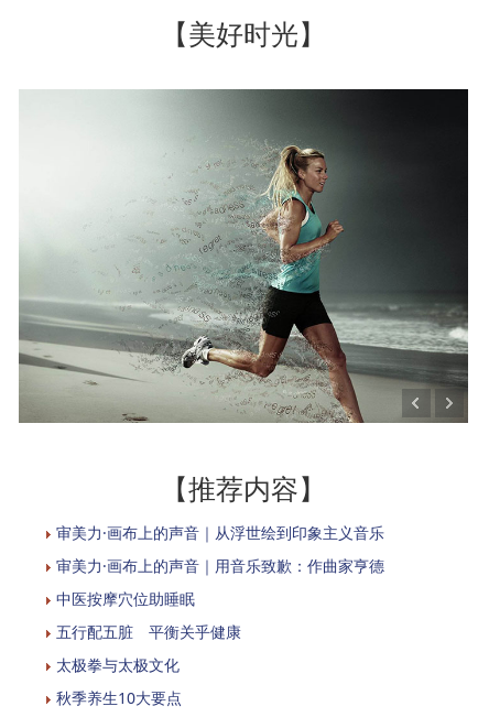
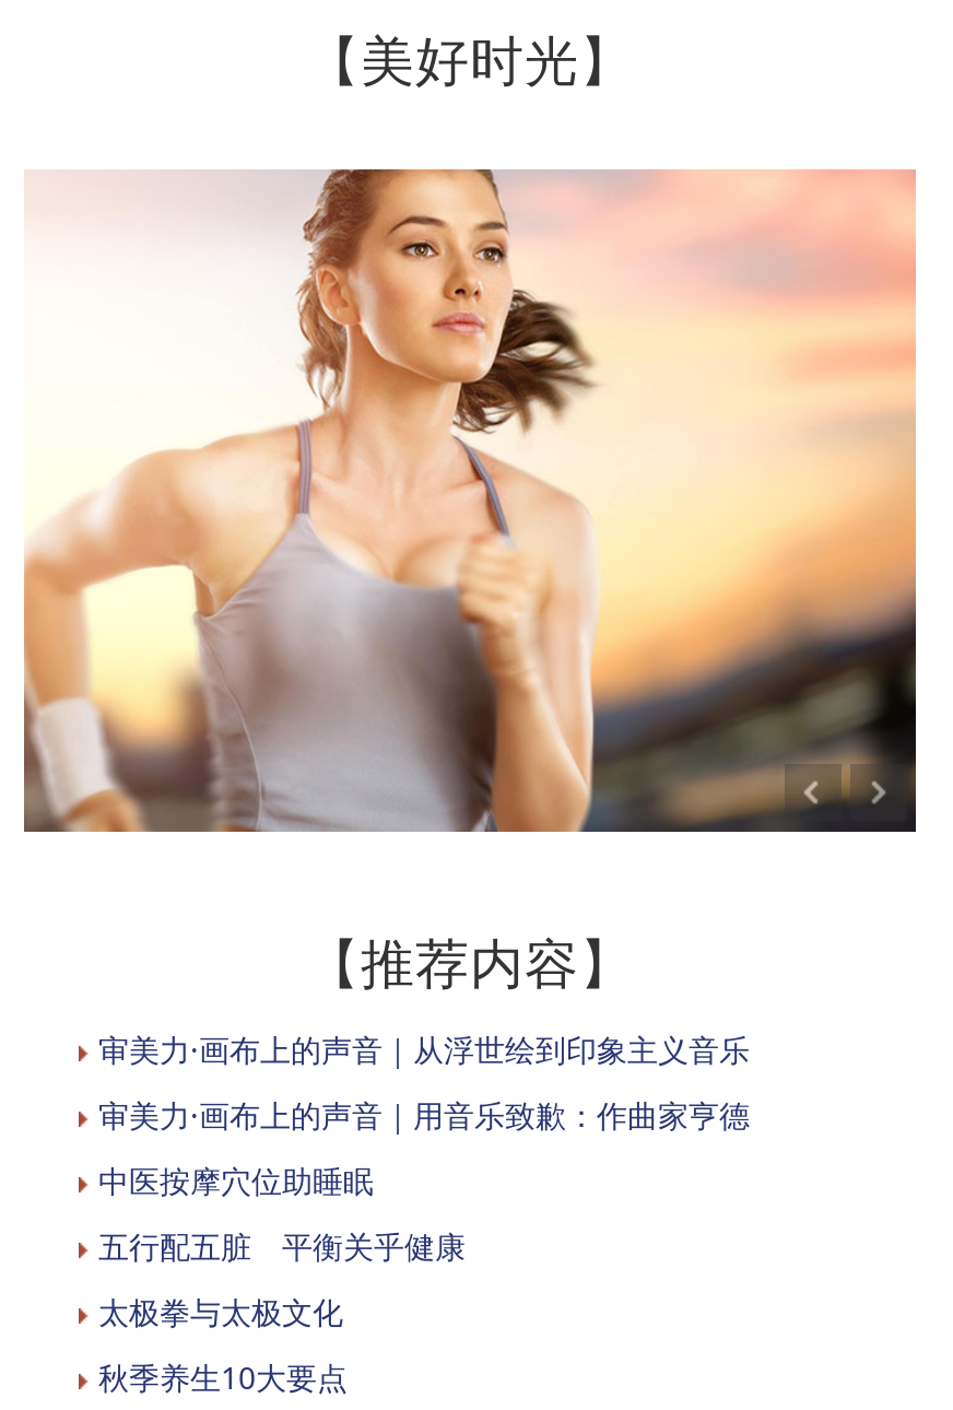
- [image]
+ [image]
